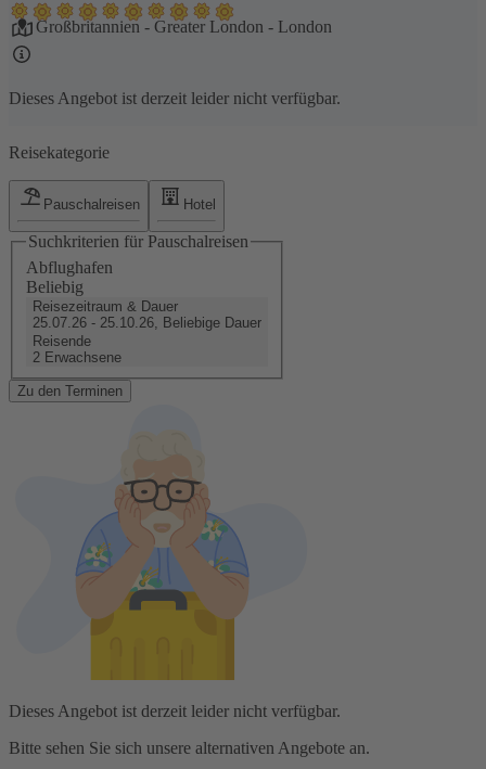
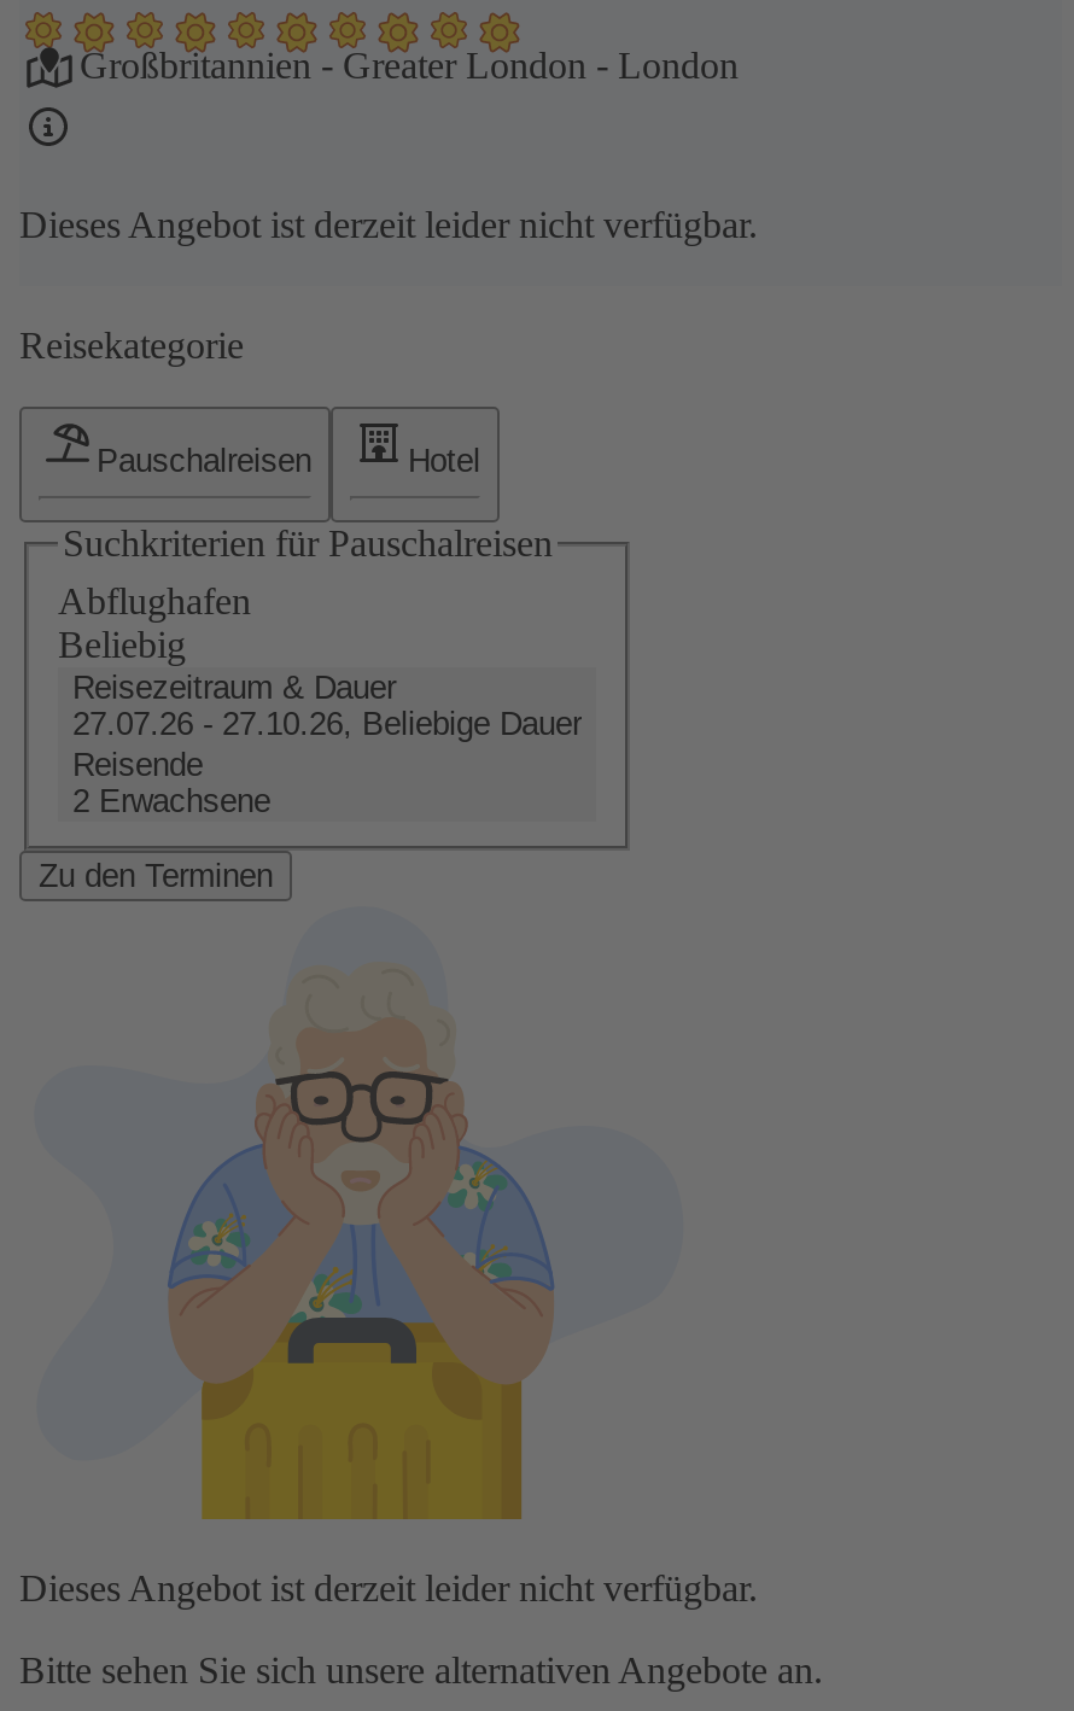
- 25.07.26 - 25.10.26, Beliebige Dauer
+ 27.07.26 - 27.10.26, Beliebige Dauer
